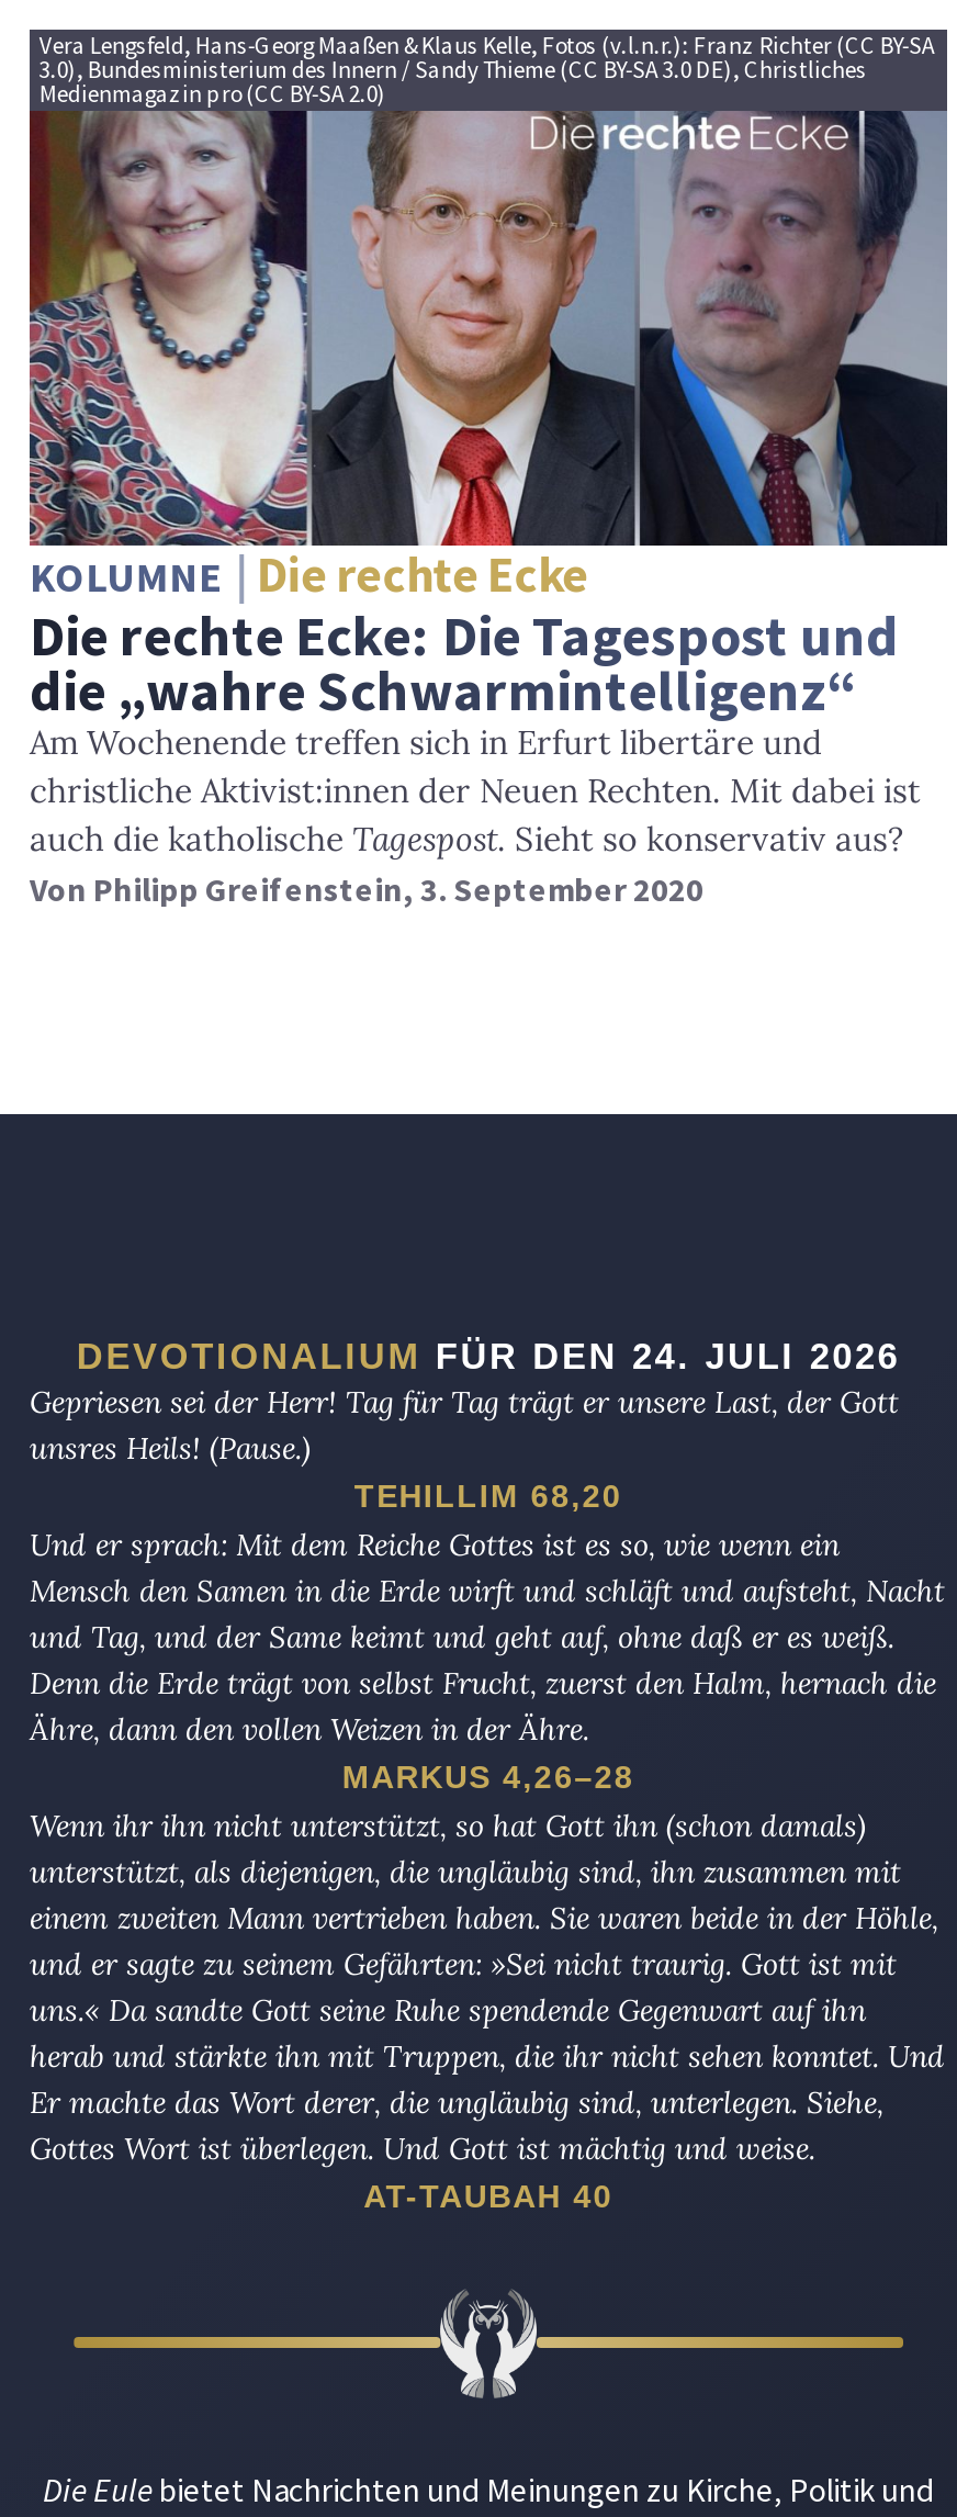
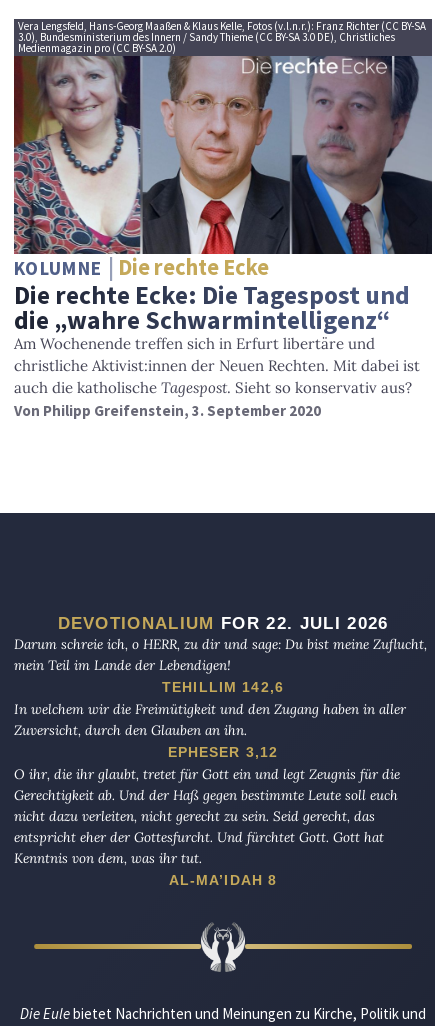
- DEVOTIONALIUM FÜR DEN 24. JULI 2026
- Gepriesen sei der Herr! Tag für Tag trägt er unsere Last, der Gott
- unsres Heils! (Pause.)
- TEHILLIM 68,20
- Und er sprach: Mit dem Reiche Gottes ist es so, wie wenn ein
- Mensch den Samen in die Erde wirft und schläft und aufsteht, Nacht
- und Tag, und der Same keimt und geht auf, ohne daß er es weiß.
- Denn die Erde trägt von selbst Frucht, zuerst den Halm, hernach die
- Ähre, dann den vollen Weizen in der Ähre.
- MARKUS 4,26–28
- Wenn ihr ihn nicht unterstützt, so hat Gott ihn (schon damals)
- unterstützt, als diejenigen, die ungläubig sind, ihn zusammen mit
- einem zweiten Mann vertrieben haben. Sie waren beide in der Höhle,
- und er sagte zu seinem Gefährten: »Sei nicht traurig. Gott ist mit
- uns.« Da sandte Gott seine Ruhe spendende Gegenwart auf ihn
- herab und stärkte ihn mit Truppen, die ihr nicht sehen konntet. Und
- Er machte das Wort derer, die ungläubig sind, unterlegen. Siehe,
- Gottes Wort ist überlegen. Und Gott ist mächtig und weise.
- AT-TAUBAH 40
+ DEVOTIONALIUM FOR 22. JULI 2026
+ Darum schreie ich, o HERR, zu dir und sage: Du bist meine Zuflucht,
+ mein Teil im Lande der Lebendigen!
+ TEHILLIM 142,6
+ In welchem wir die Freimütigkeit und den Zugang haben in aller
+ Zuversicht, durch den Glauben an ihn.
+ EPHESER 3,12
+ O ihr, die ihr glaubt, tretet für Gott ein und legt Zeugnis für die
+ Gerechtigkeit ab. Und der Haß gegen bestimmte Leute soll euch
+ nicht dazu verleiten, nicht gerecht zu sein. Seid gerecht, das
+ entspricht eher der Gottesfurcht. Und fürchtet Gott. Gott hat
+ Kenntnis von dem, was ihr tut.
+ AL-MA’IDAH 8
